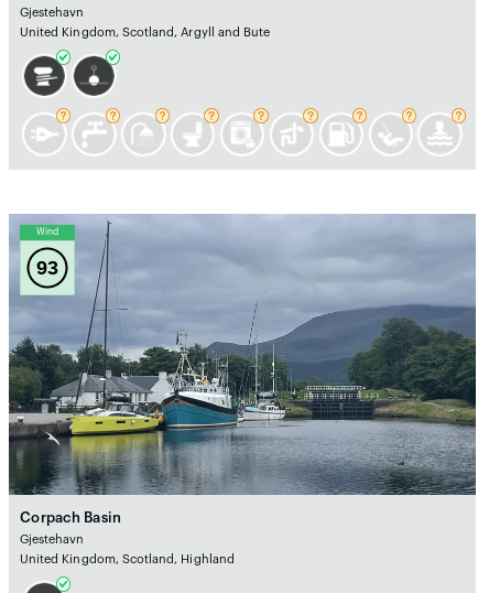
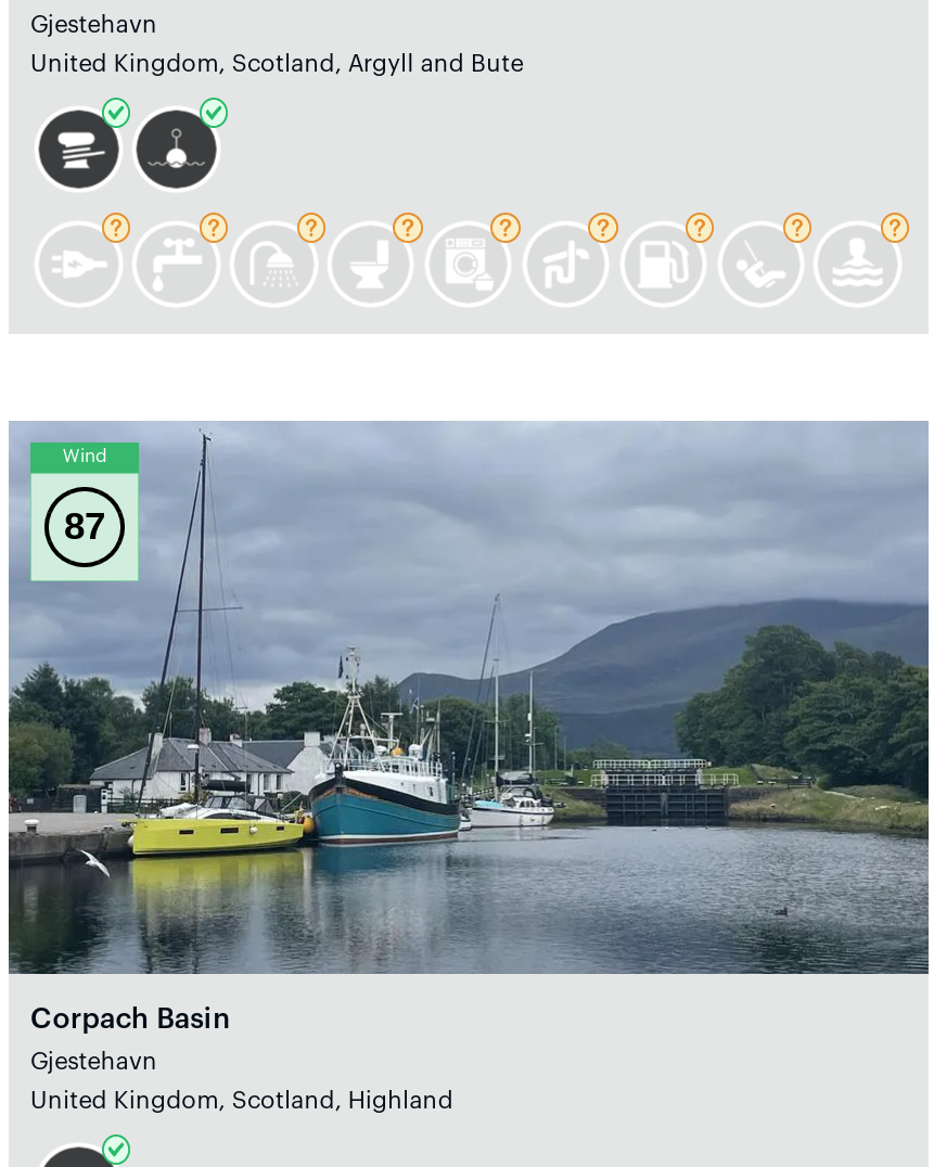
- 93
+ 87
